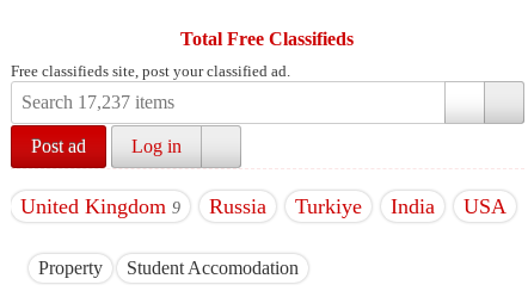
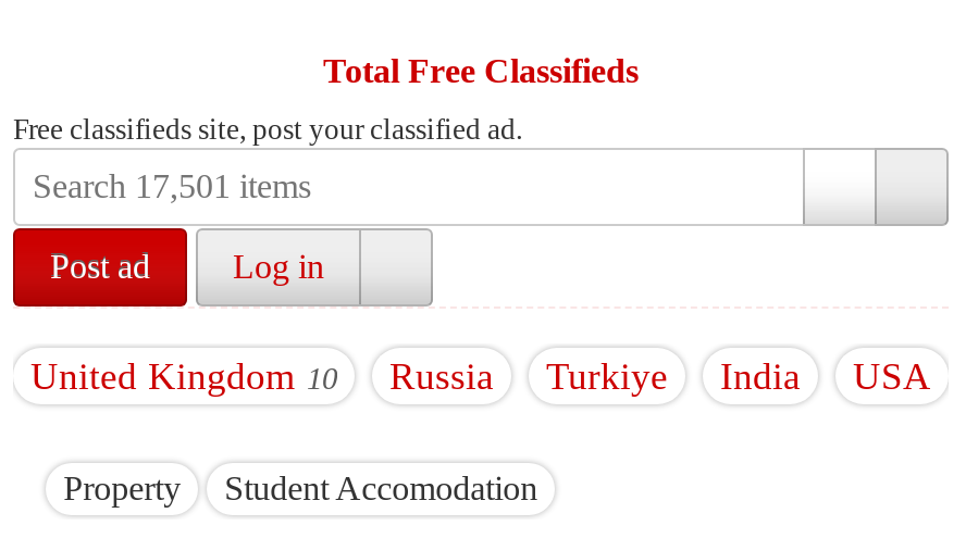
- United Kingdom 9
+ United Kingdom 10
